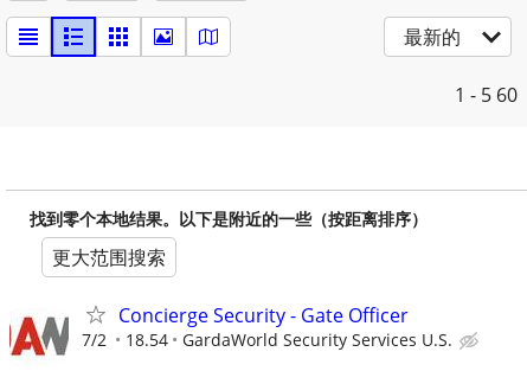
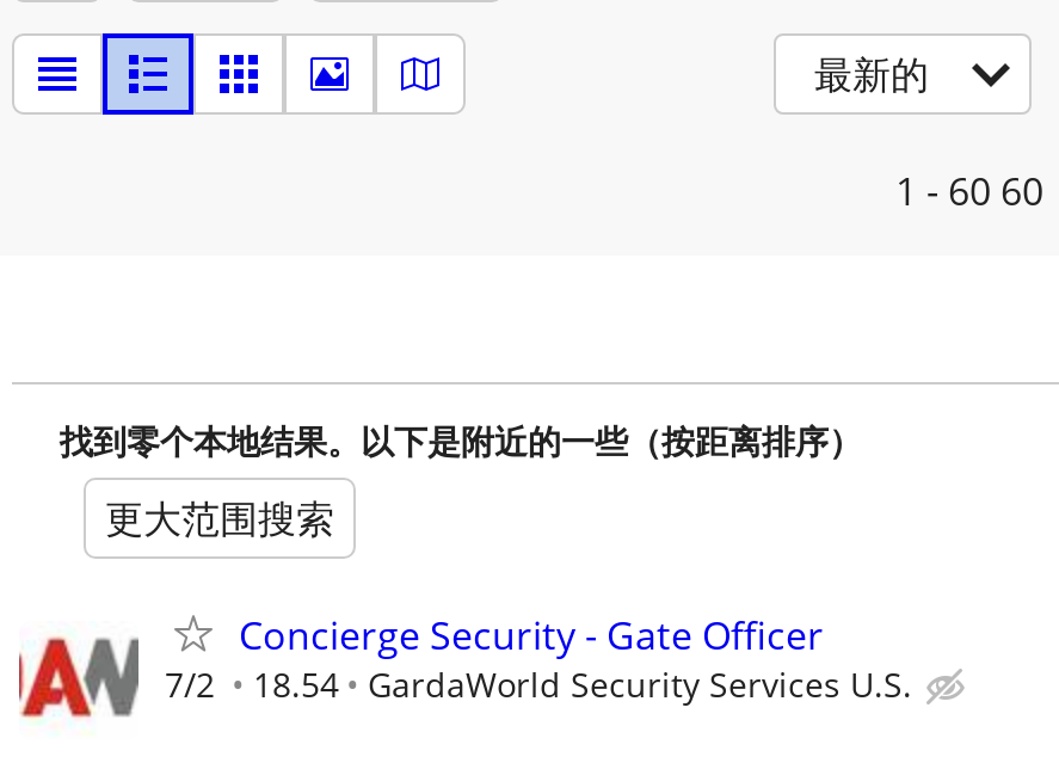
- 1 - 5 60
+ 1 - 60 60
